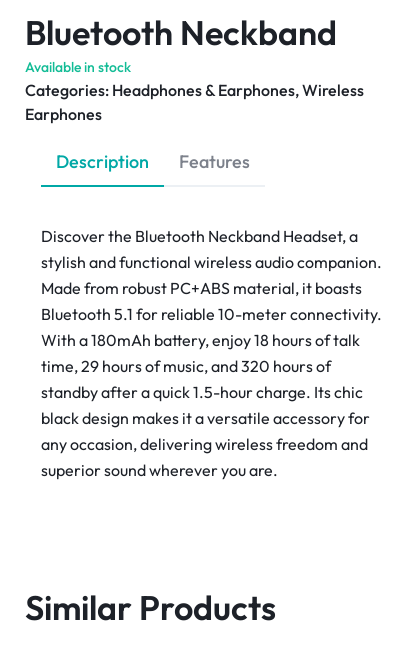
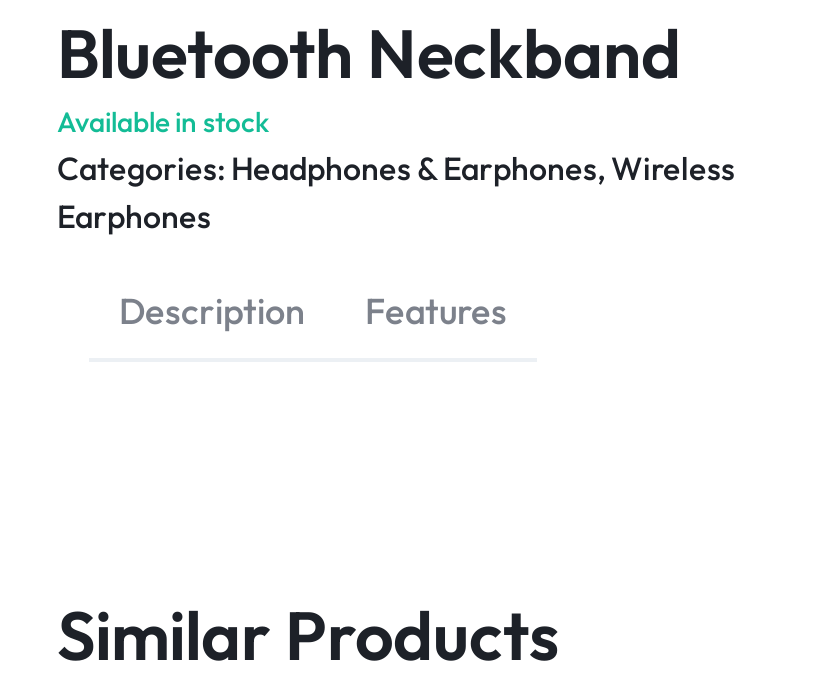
- Discover the Bluetooth Neckband Headset, a
- stylish and functional wireless audio companion.
- Made from robust PC+ABS material, it boasts
- Bluetooth 5.1 for reliable 10-meter connectivity.
- With a 180mAh battery, enjoy 18 hours of talk
- time, 29 hours of music, and 320 hours of
- standby after a quick 1.5-hour charge. Its chic
- black design makes it a versatile accessory for
- any occasion, delivering wireless freedom and
- superior sound wherever you are.
